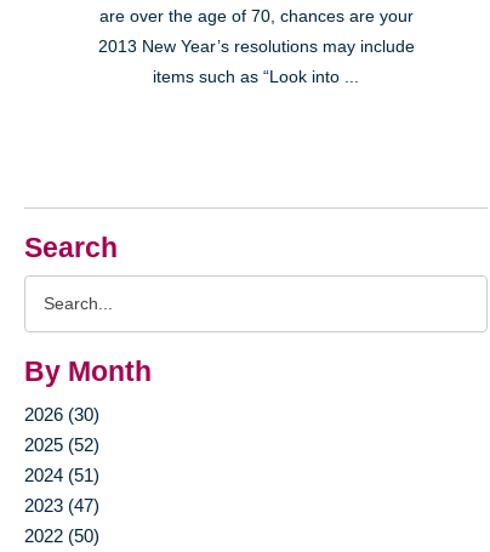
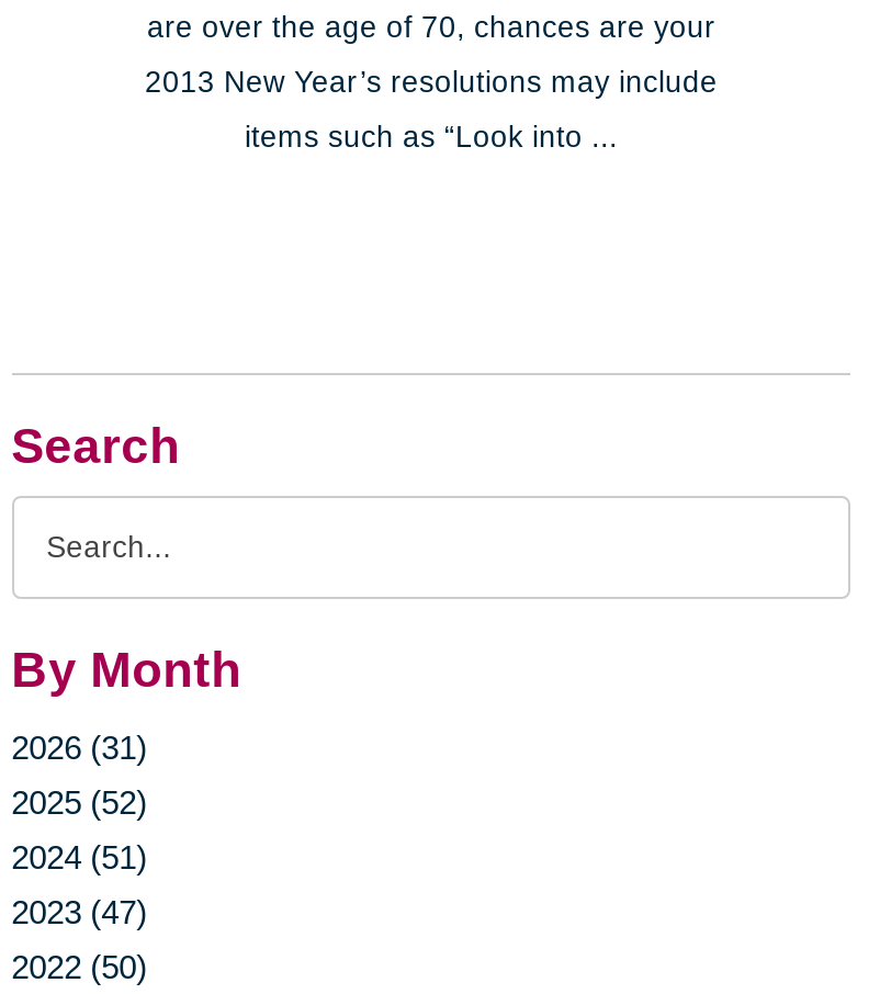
- 2026 (30)
+ 2026 (31)
